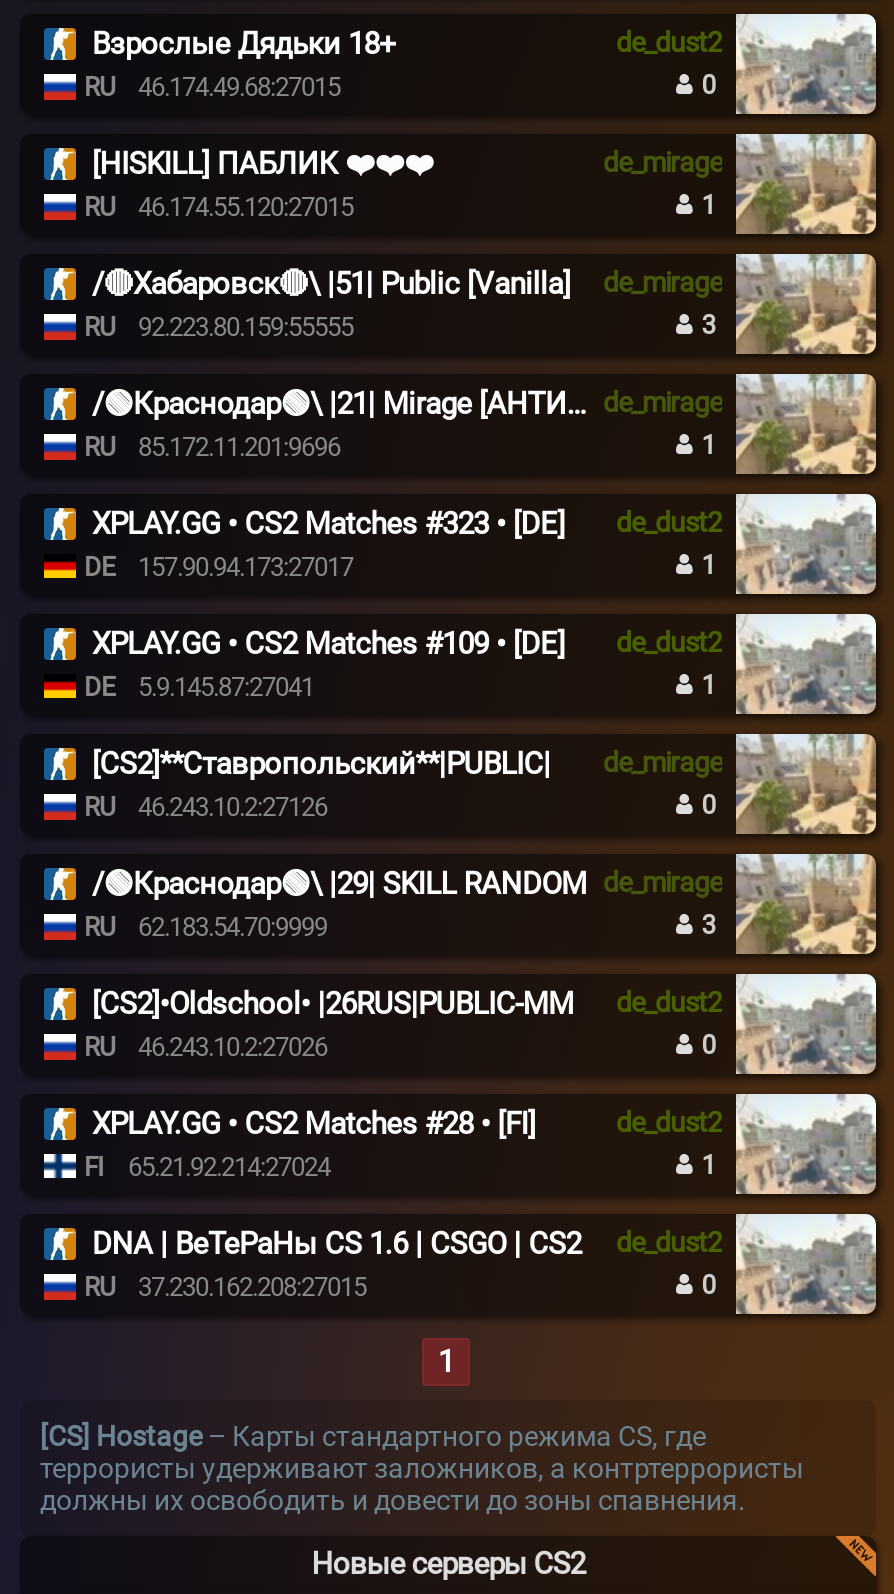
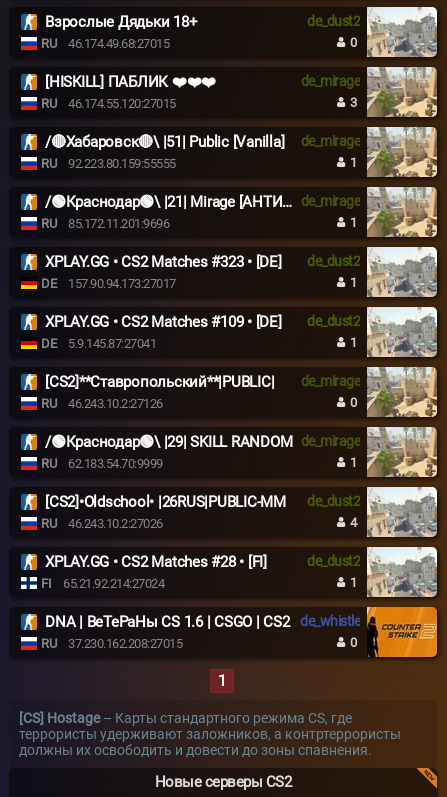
- 1
+ 3

- 3
+ 1

- 3
+ 1

- 0
+ 4

- [image]
- de_dust2
+ [image]
+ de_whistle
